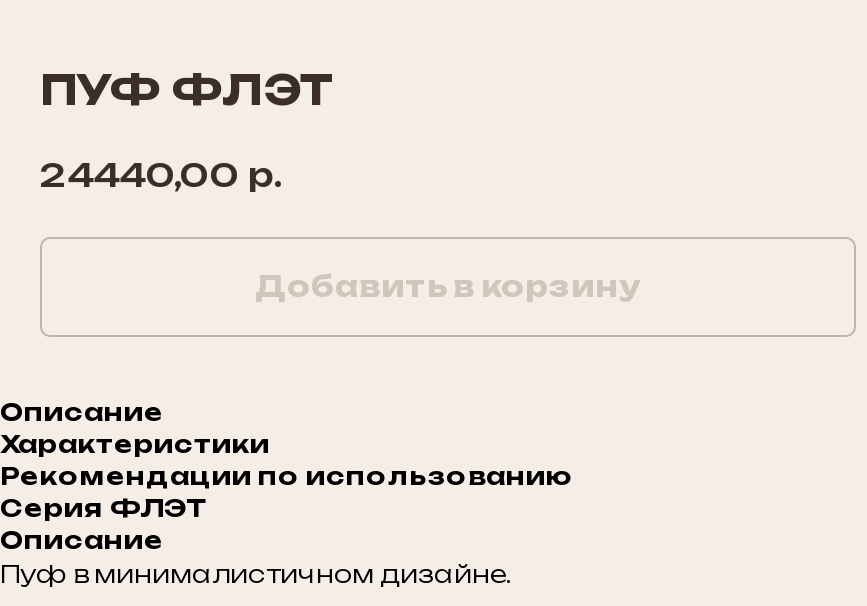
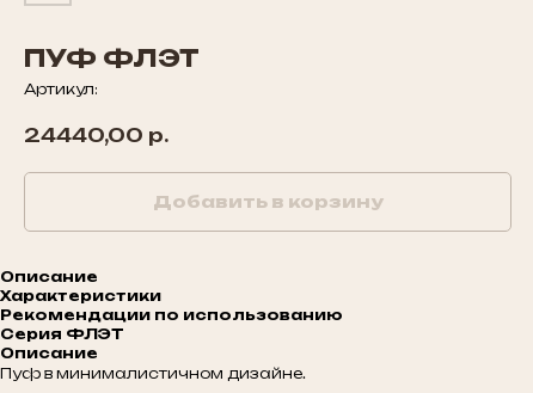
+ Артикул:
